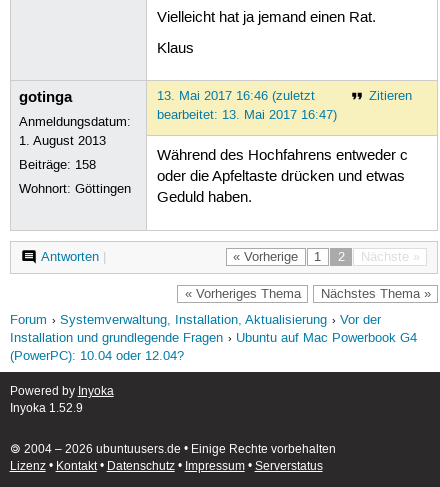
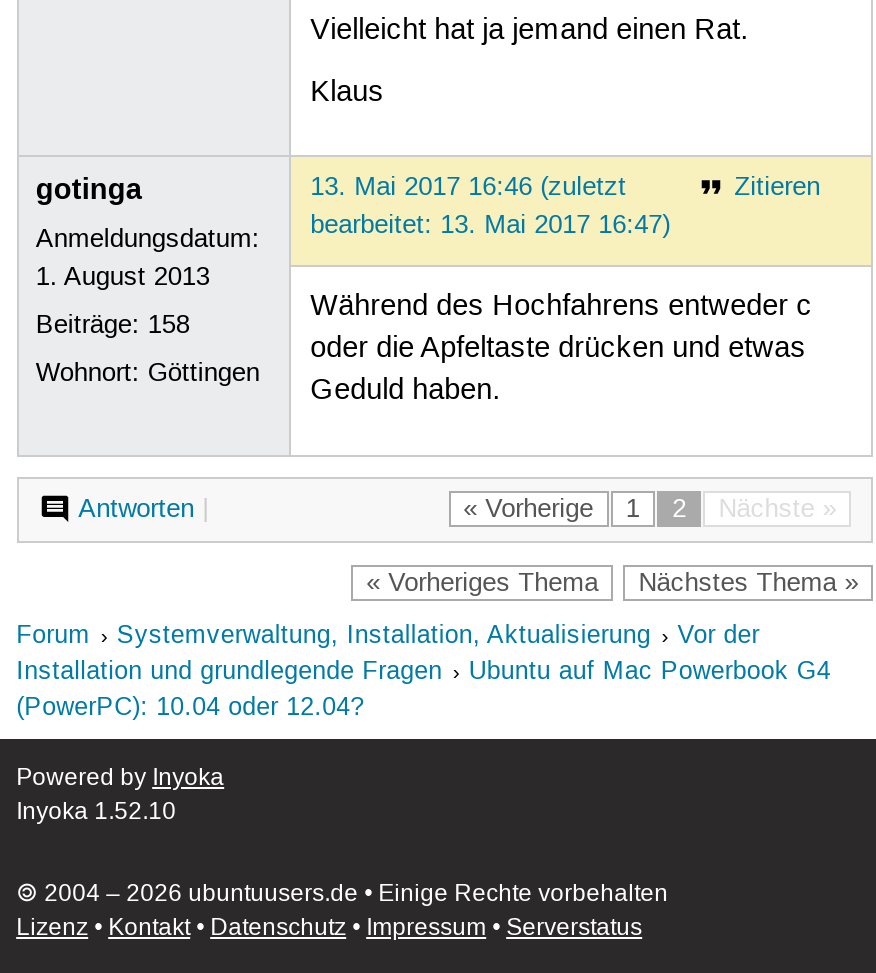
- Inyoka 1.52.9
+ Inyoka 1.52.10
